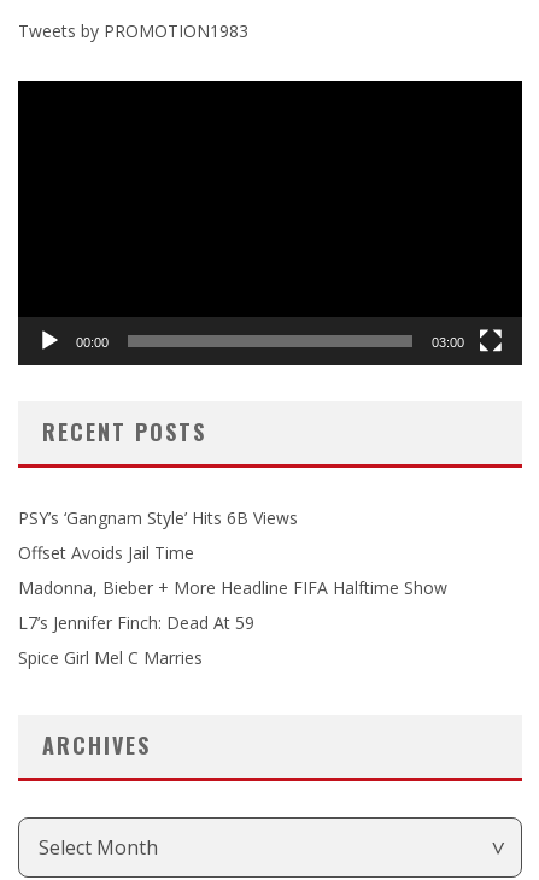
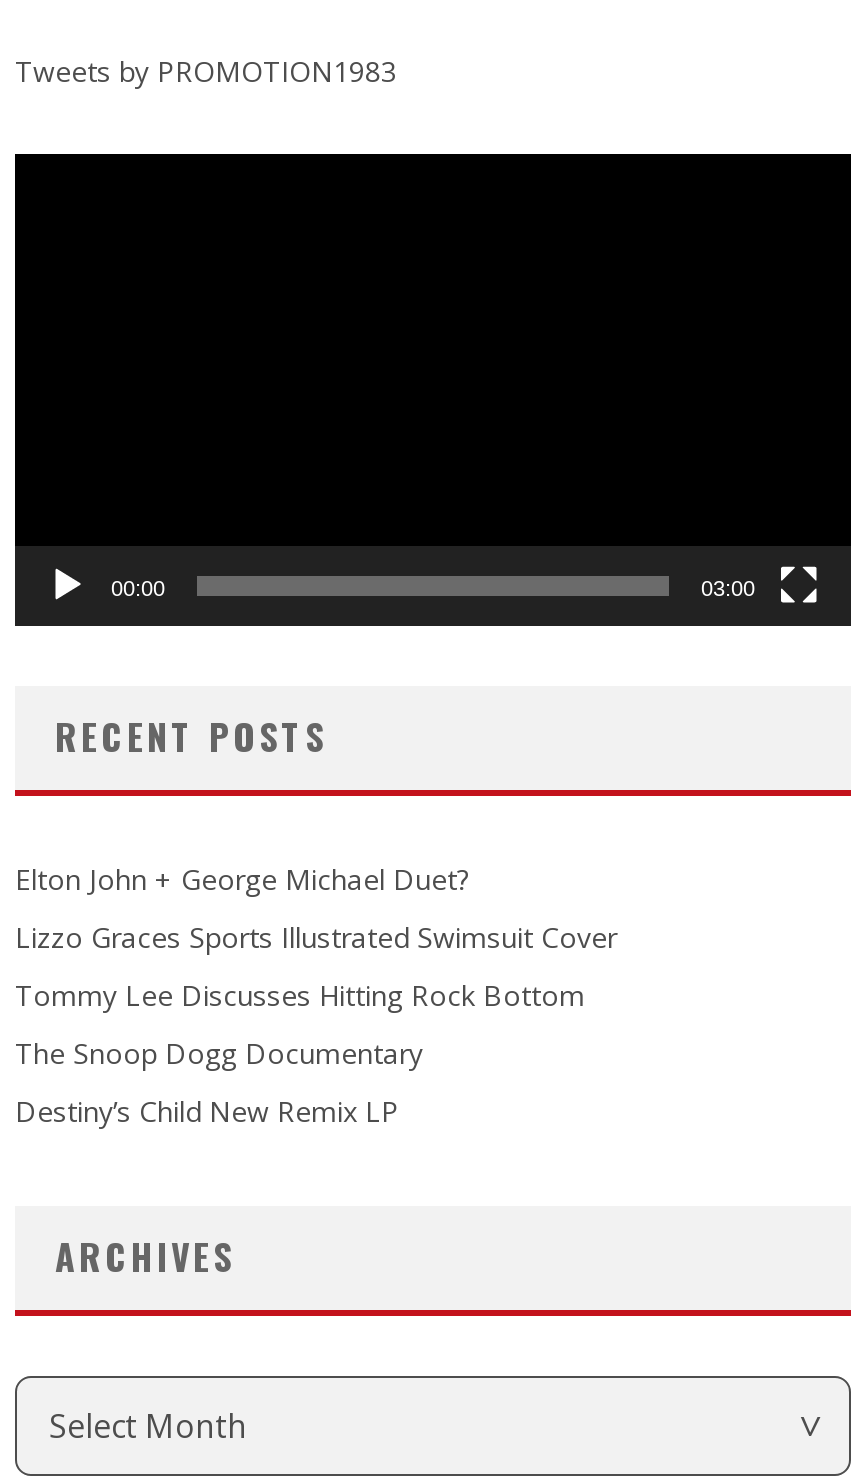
- PSY’s ‘Gangnam Style’ Hits 6B Views
+ Elton John + George Michael Duet?

- Offset Avoids Jail Time
+ Lizzo Graces Sports Illustrated Swimsuit Cover

- Madonna, Bieber + More Headline FIFA Halftime Show
+ Tommy Lee Discusses Hitting Rock Bottom

- L7’s Jennifer Finch: Dead At 59
+ The Snoop Dogg Documentary

- Spice Girl Mel C Marries
+ Destiny’s Child New Remix LP
